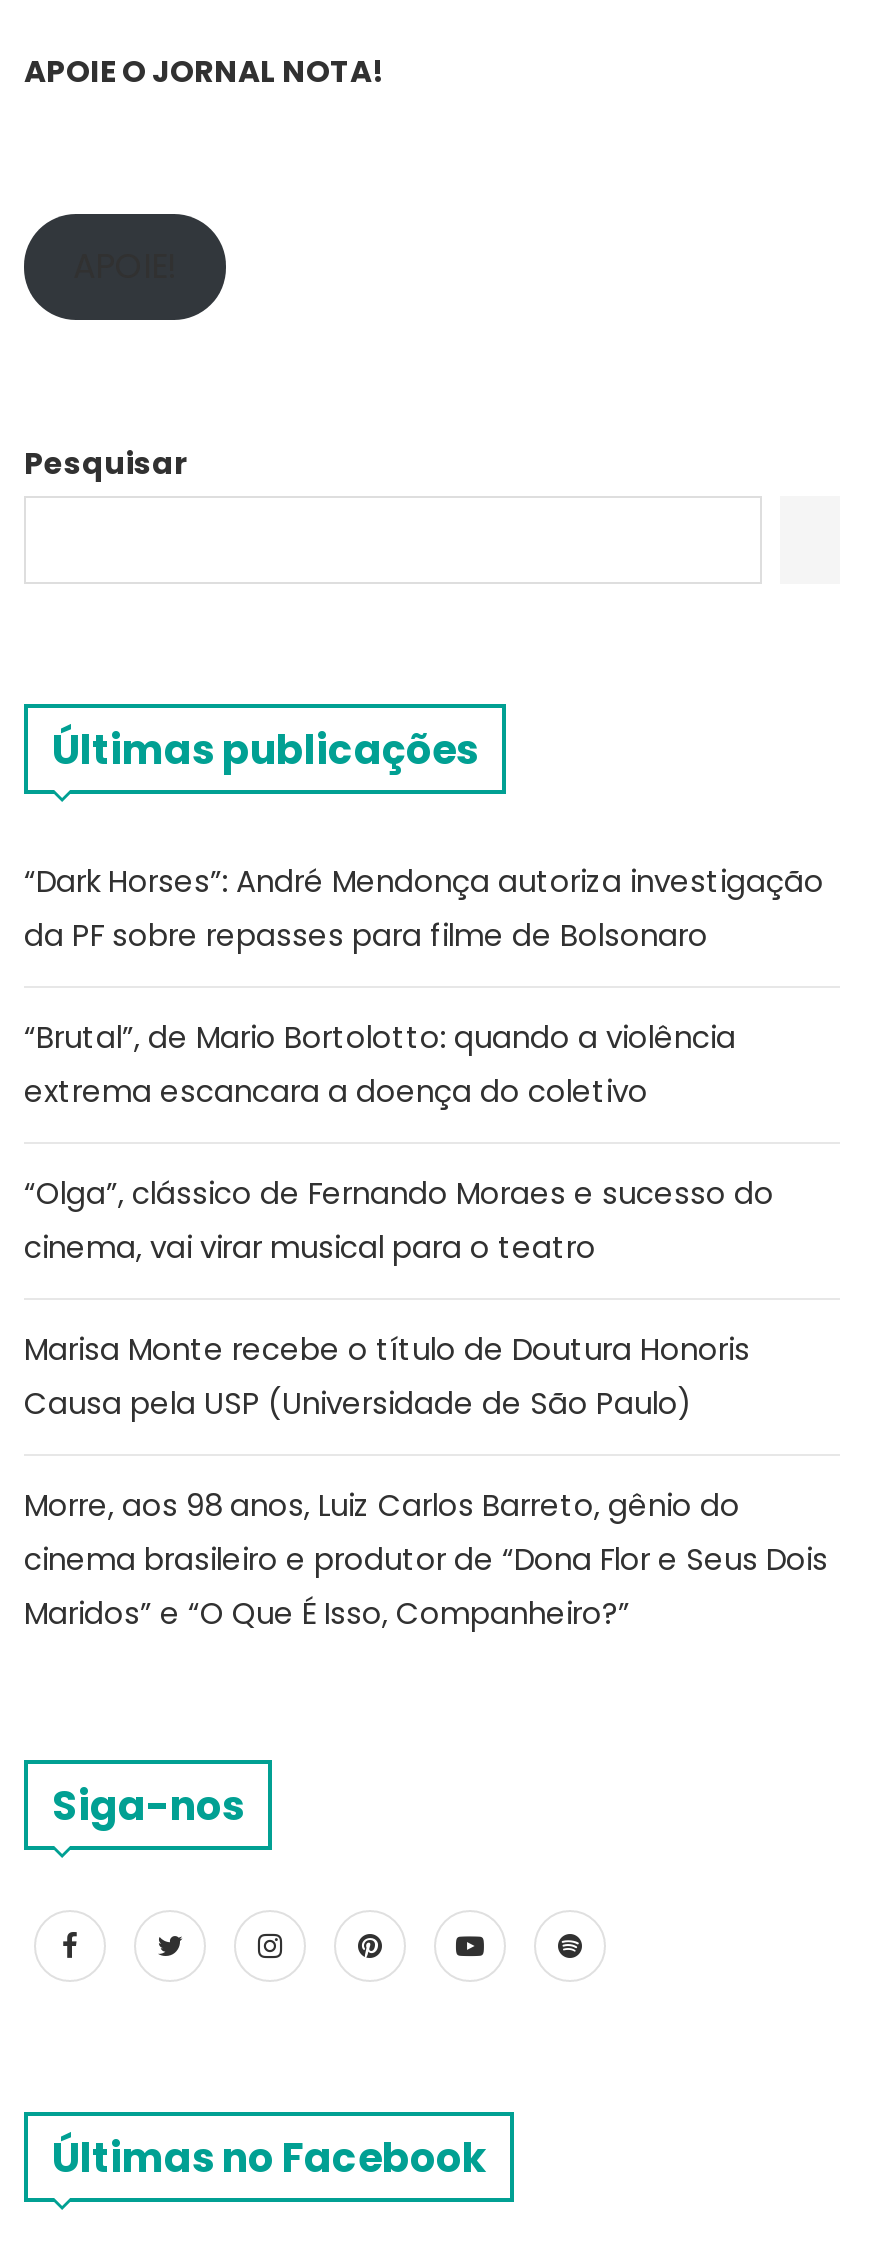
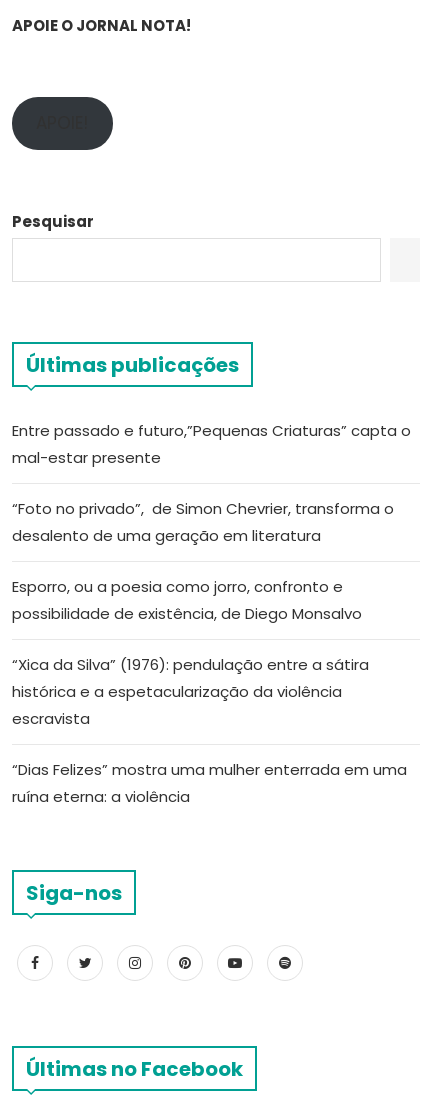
- “Dark Horses”: André Mendonça autoriza investigação
- da PF sobre repasses para filme de Bolsonaro
+ Entre passado e futuro,”Pequenas Criaturas” capta o
+ mal-estar presente

- “Brutal”, de Mario Bortolotto: quando a violência
- extrema escancara a doença do coletivo
+ “Foto no privado”, de Simon Chevrier, transforma o
+ desalento de uma geração em literatura

- “Olga”, clássico de Fernando Moraes e sucesso do
- cinema, vai virar musical para o teatro
+ Esporro, ou a poesia como jorro, confronto e
+ possibilidade de existência, de Diego Monsalvo

- Marisa Monte recebe o título de Doutura Honoris
- Causa pela USP (Universidade de São Paulo)
+ “Xica da Silva” (1976): pendulação entre a sátira
+ histórica e a espetacularização da violência
+ escravista

- Morre, aos 98 anos, Luiz Carlos Barreto, gênio do
- cinema brasileiro e produtor de “Dona Flor e Seus Dois
- Maridos” e “O Que É Isso, Companheiro?”
+ “Dias Felizes” mostra uma mulher enterrada em uma
+ ruína eterna: a violência
